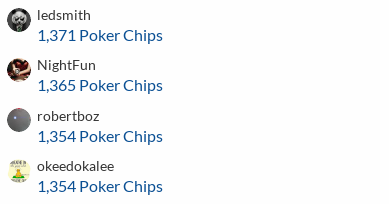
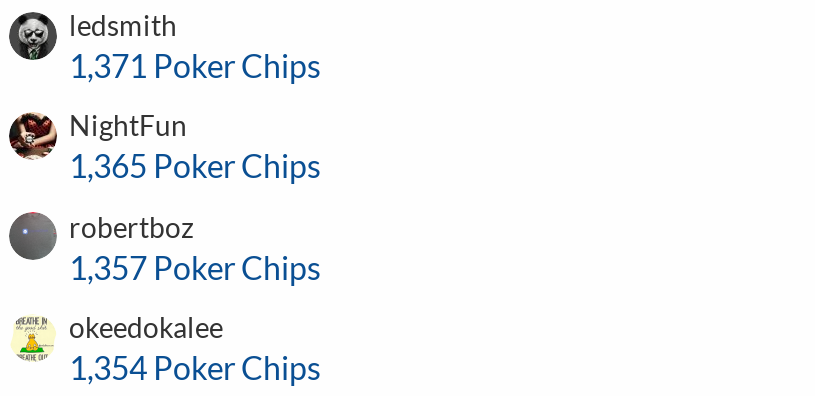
- 1,354 Poker Chips
+ 1,357 Poker Chips
